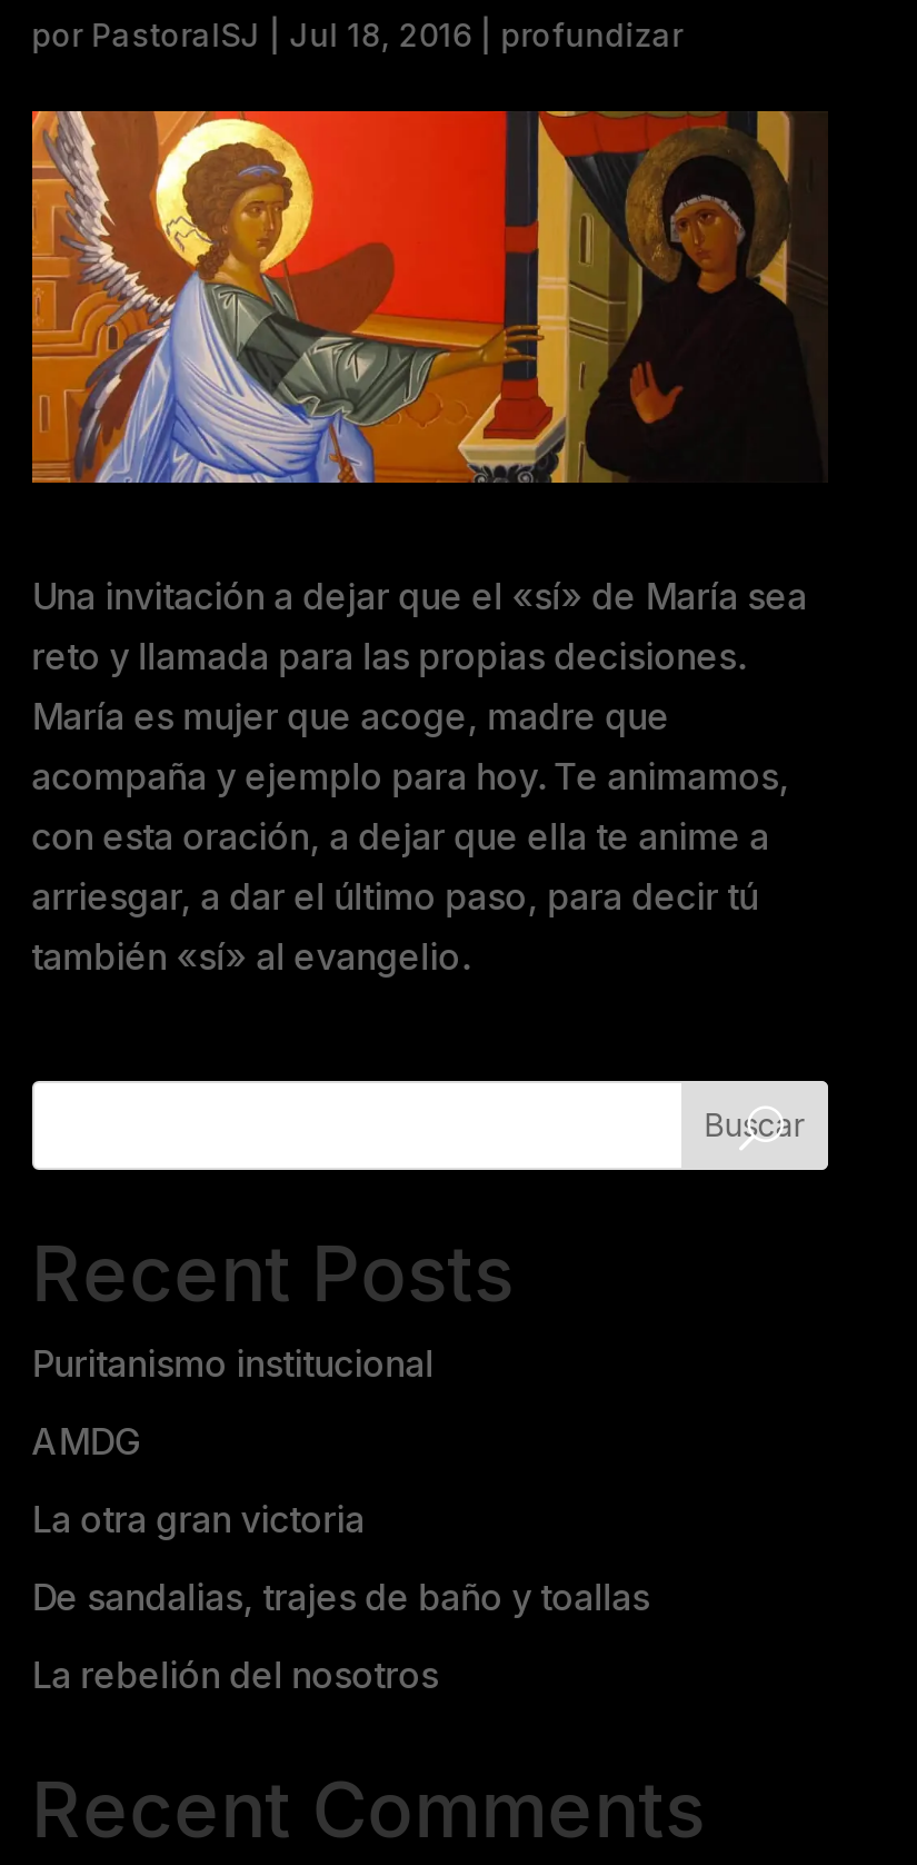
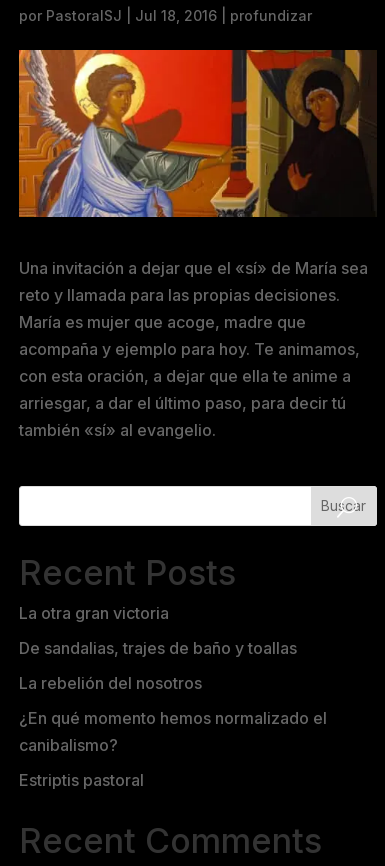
- Puritanismo institucional
- AMDG

moved up: La otra gran victoria | De sandalias, trajes de baño y toallas | La rebelión del nosotros

+ ¿En qué momento hemos normalizado el
+ canibalismo?
+ Estriptis pastoral
